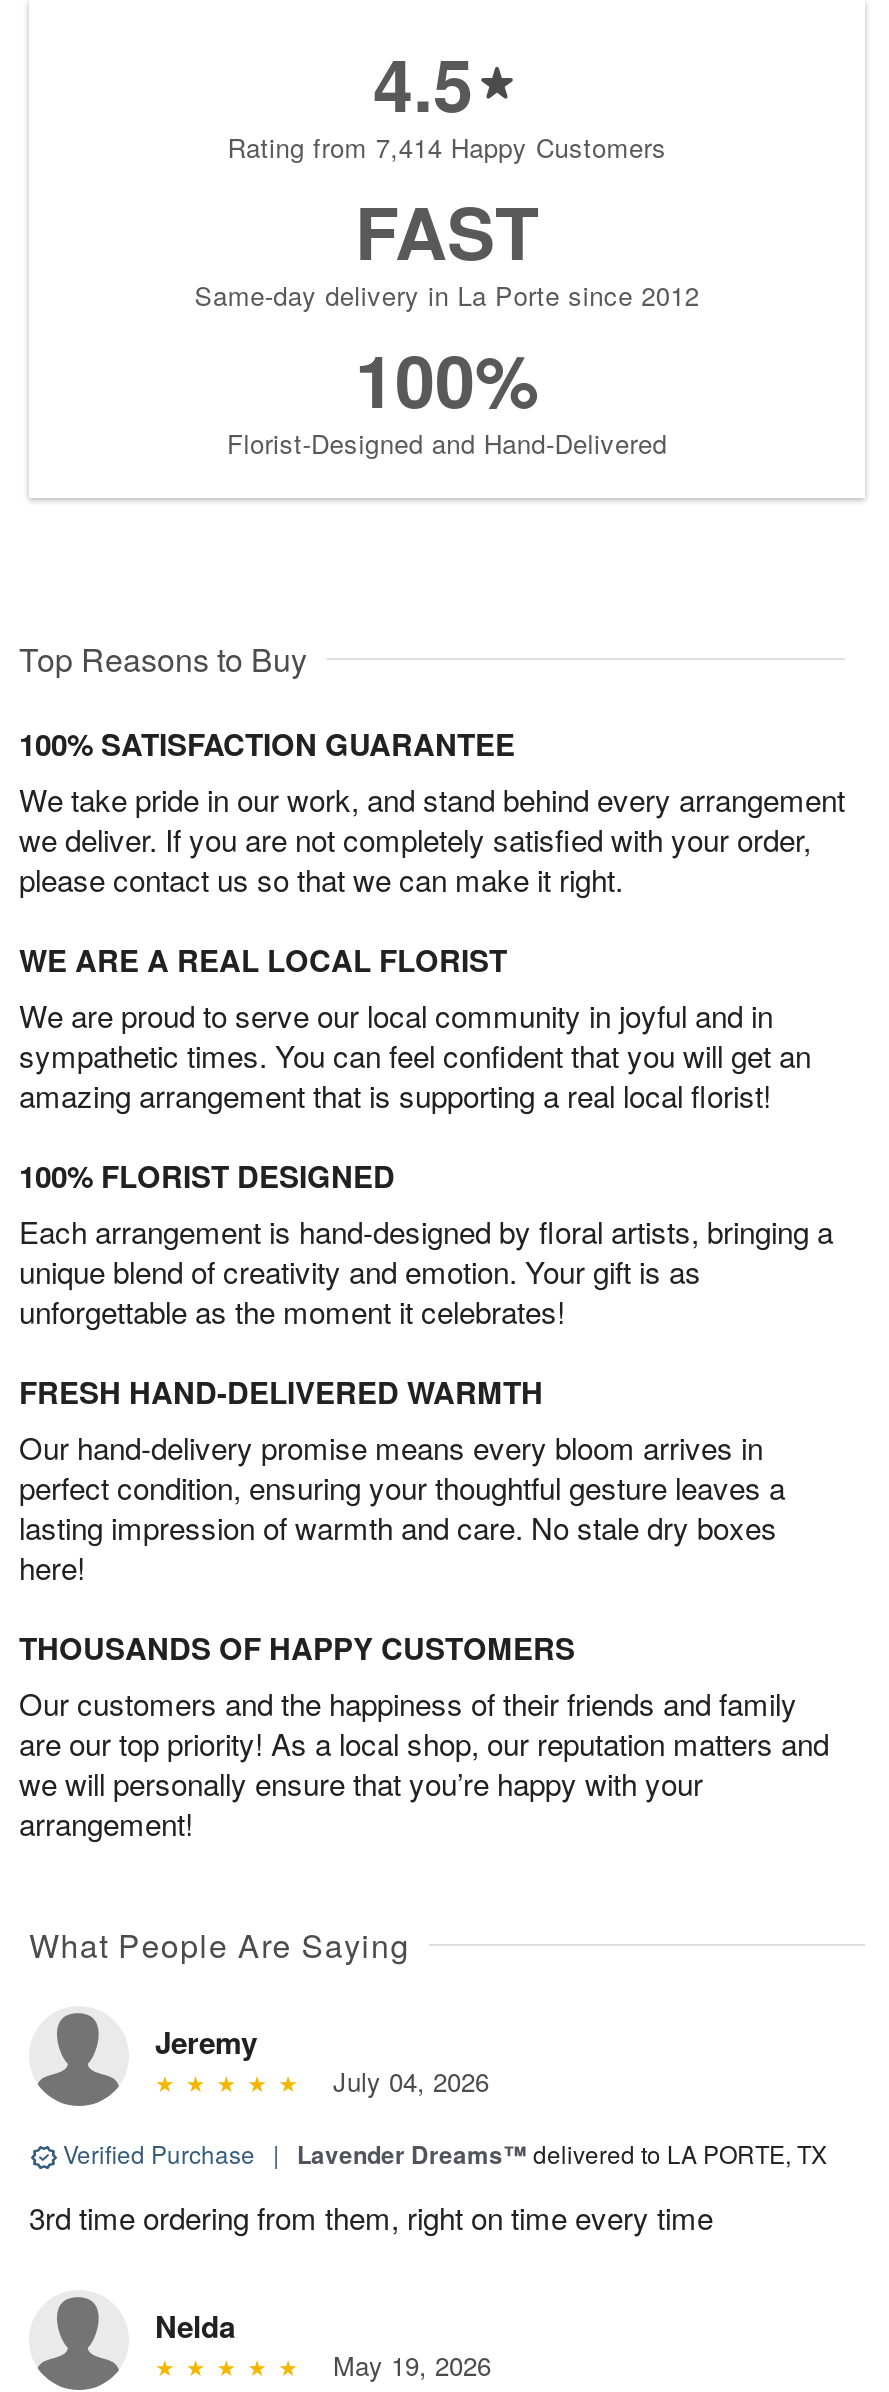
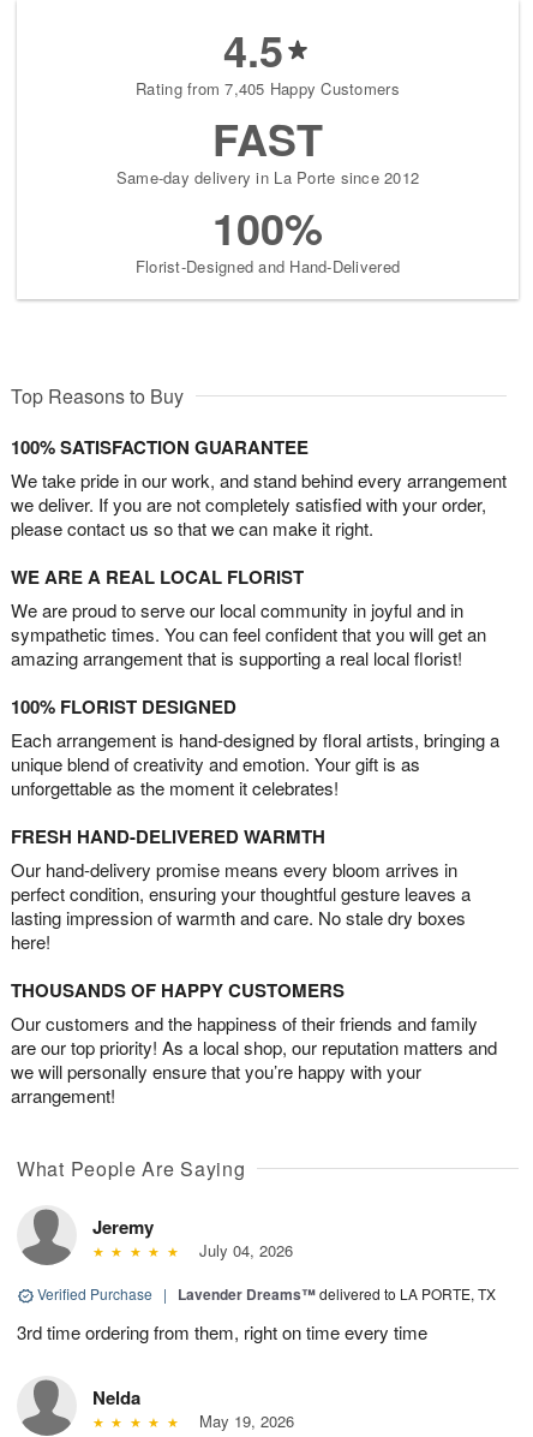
- Rating from 7,414 Happy Customers
+ Rating from 7,405 Happy Customers
